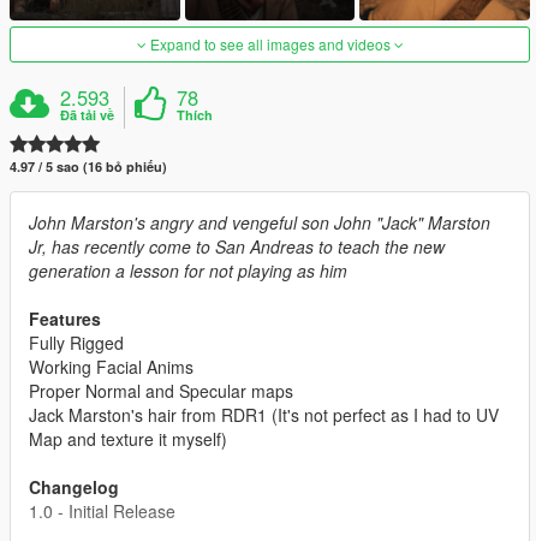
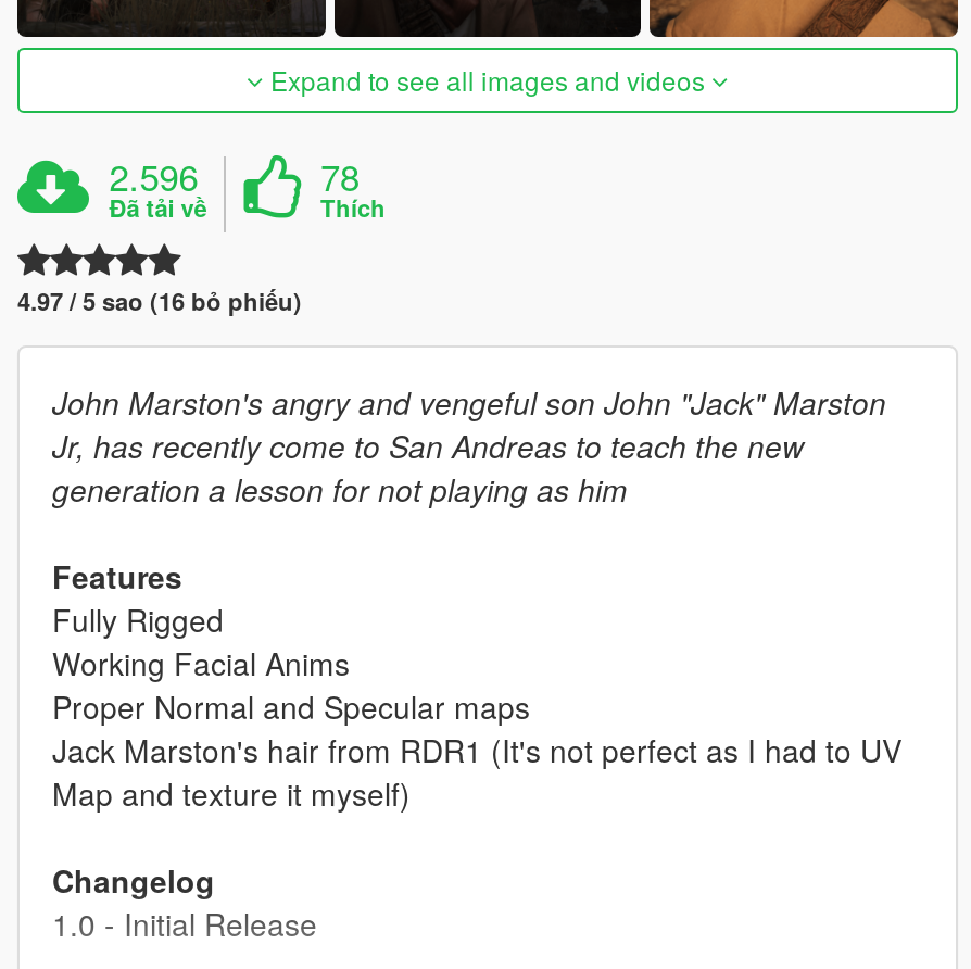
- 2.593
+ 2.596
